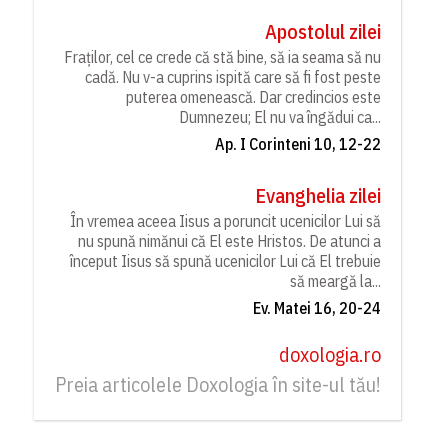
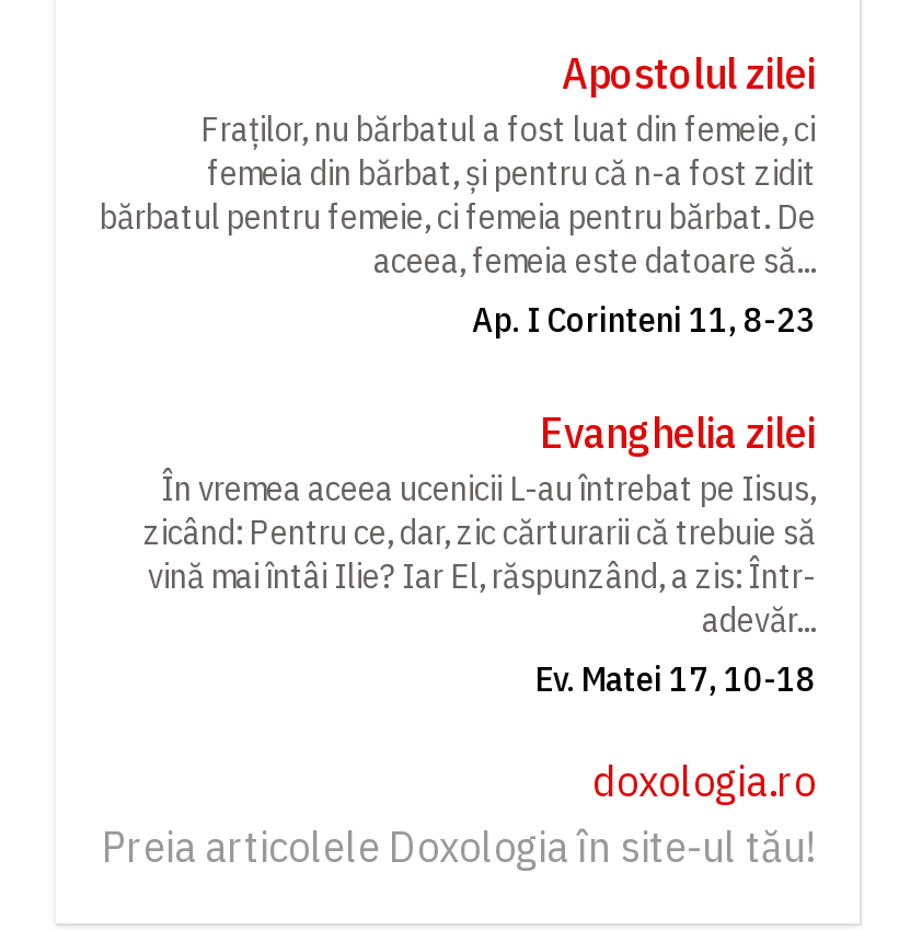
- Fraților, cel ce crede că stă bine, să ia seama să nu
- cadă. Nu v-a cuprins ispită care să fi fost peste
- puterea omenească. Dar credincios este
- Dumnezeu; El nu va îngădui ca...
- Ap. I Corinteni 10, 12-22
+ Fraților, nu bărbatul a fost luat din femeie, ci
+ femeia din bărbat, și pentru că n-a fost zidit
+ bărbatul pentru femeie, ci femeia pentru bărbat. De
+ aceea, femeia este datoare să...
+ Ap. I Corinteni 11, 8-23

- În vremea aceea Iisus a poruncit ucenicilor Lui să
- nu spună nimănui că El este Hristos. De atunci a
- început Iisus să spună ucenicilor Lui că El trebuie
- să meargă la...
- Ev. Matei 16, 20-24
+ În vremea aceea ucenicii L-au întrebat pe Iisus,
+ zicând: Pentru ce, dar, zic cărturarii că trebuie să
+ vină mai întâi Ilie? Iar El, răspunzând, a zis: Într-
+ adevăr...
+ Ev. Matei 17, 10-18
